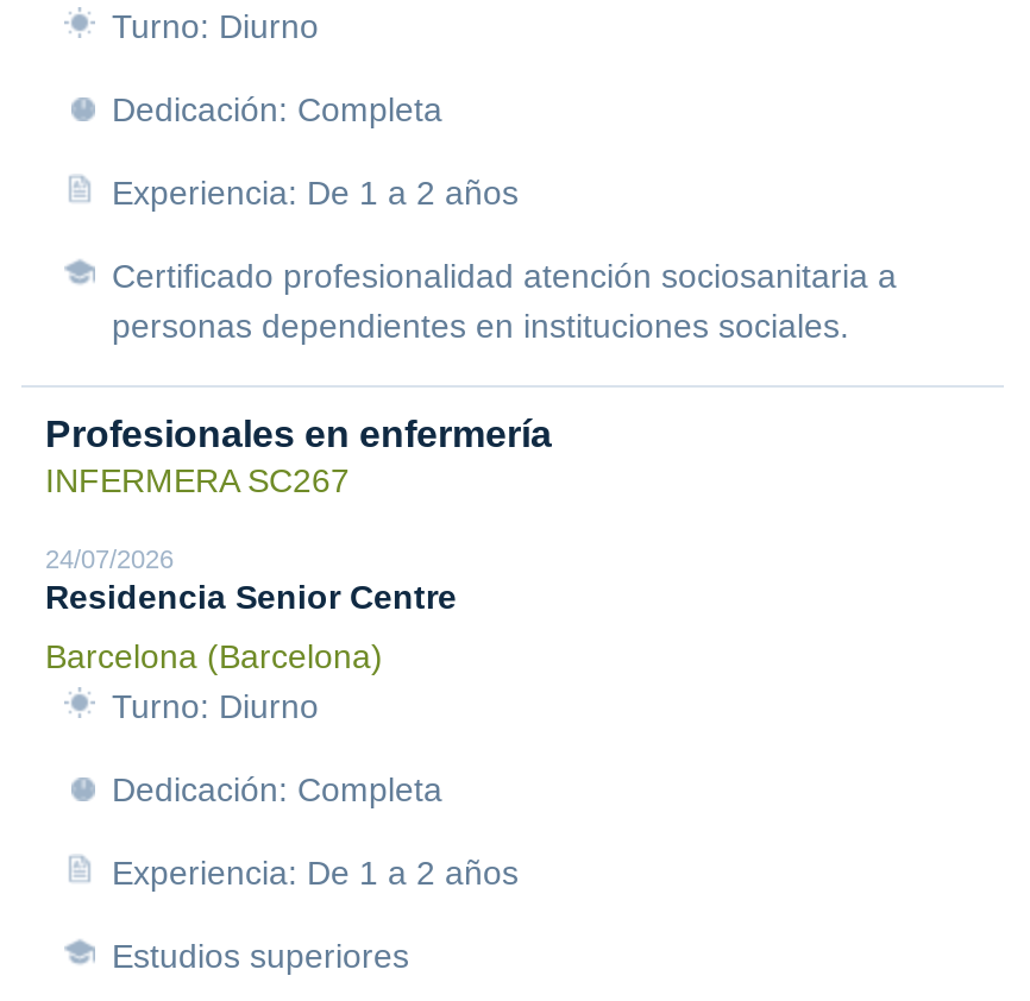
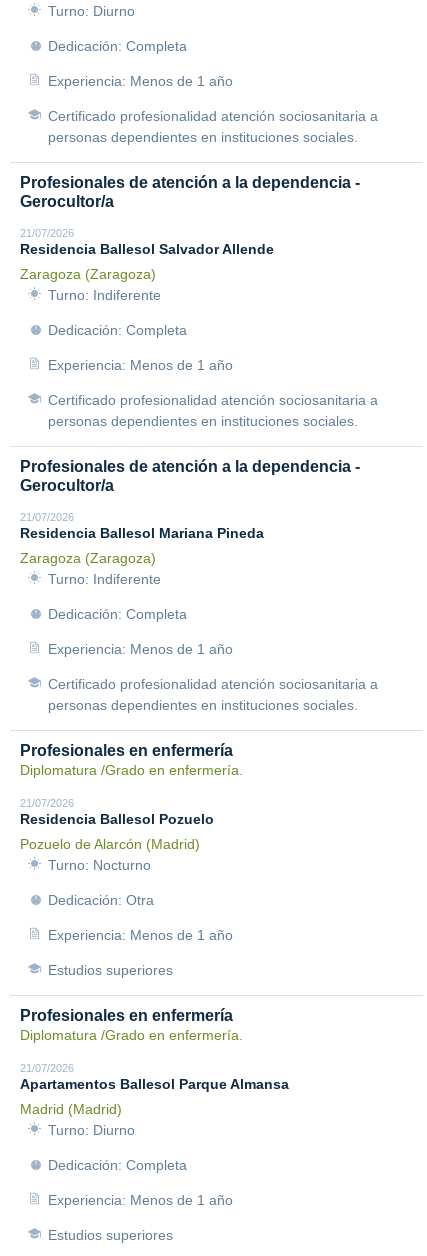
- Experiencia: De 1 a 2 años
+ Experiencia: Menos de 1 año
+ Certificado profesionalidad atención sociosanitaria a
+ personas dependientes en instituciones sociales.
+ Profesionales de atención a la dependencia -
+ Gerocultor/a
+ 21/07/2026
+ Residencia Ballesol Salvador Allende
+ Zaragoza (Zaragoza)
+ Turno: Indiferente
+ Dedicación: Completa
+ Experiencia: Menos de 1 año
+ Certificado profesionalidad atención sociosanitaria a
+ personas dependientes en instituciones sociales.
+ Profesionales de atención a la dependencia -
+ Gerocultor/a
+ 21/07/2026
+ Residencia Ballesol Mariana Pineda
+ Zaragoza (Zaragoza)
+ Turno: Indiferente
+ Dedicación: Completa
+ Experiencia: Menos de 1 año

- INFERMERA SC267
- 24/07/2026
- Residencia Senior Centre
- Barcelona (Barcelona)
+ Diplomatura /Grado en enfermería.
+ 21/07/2026
+ Residencia Ballesol Pozuelo
+ Pozuelo de Alarcón (Madrid)
+ Turno: Nocturno
+ Dedicación: Otra
+ Experiencia: Menos de 1 año
+ Estudios superiores
+ Profesionales en enfermería
+ Diplomatura /Grado en enfermería.
+ 21/07/2026
+ Apartamentos Ballesol Parque Almansa
+ Madrid (Madrid)

- Experiencia: De 1 a 2 años
+ Experiencia: Menos de 1 año
